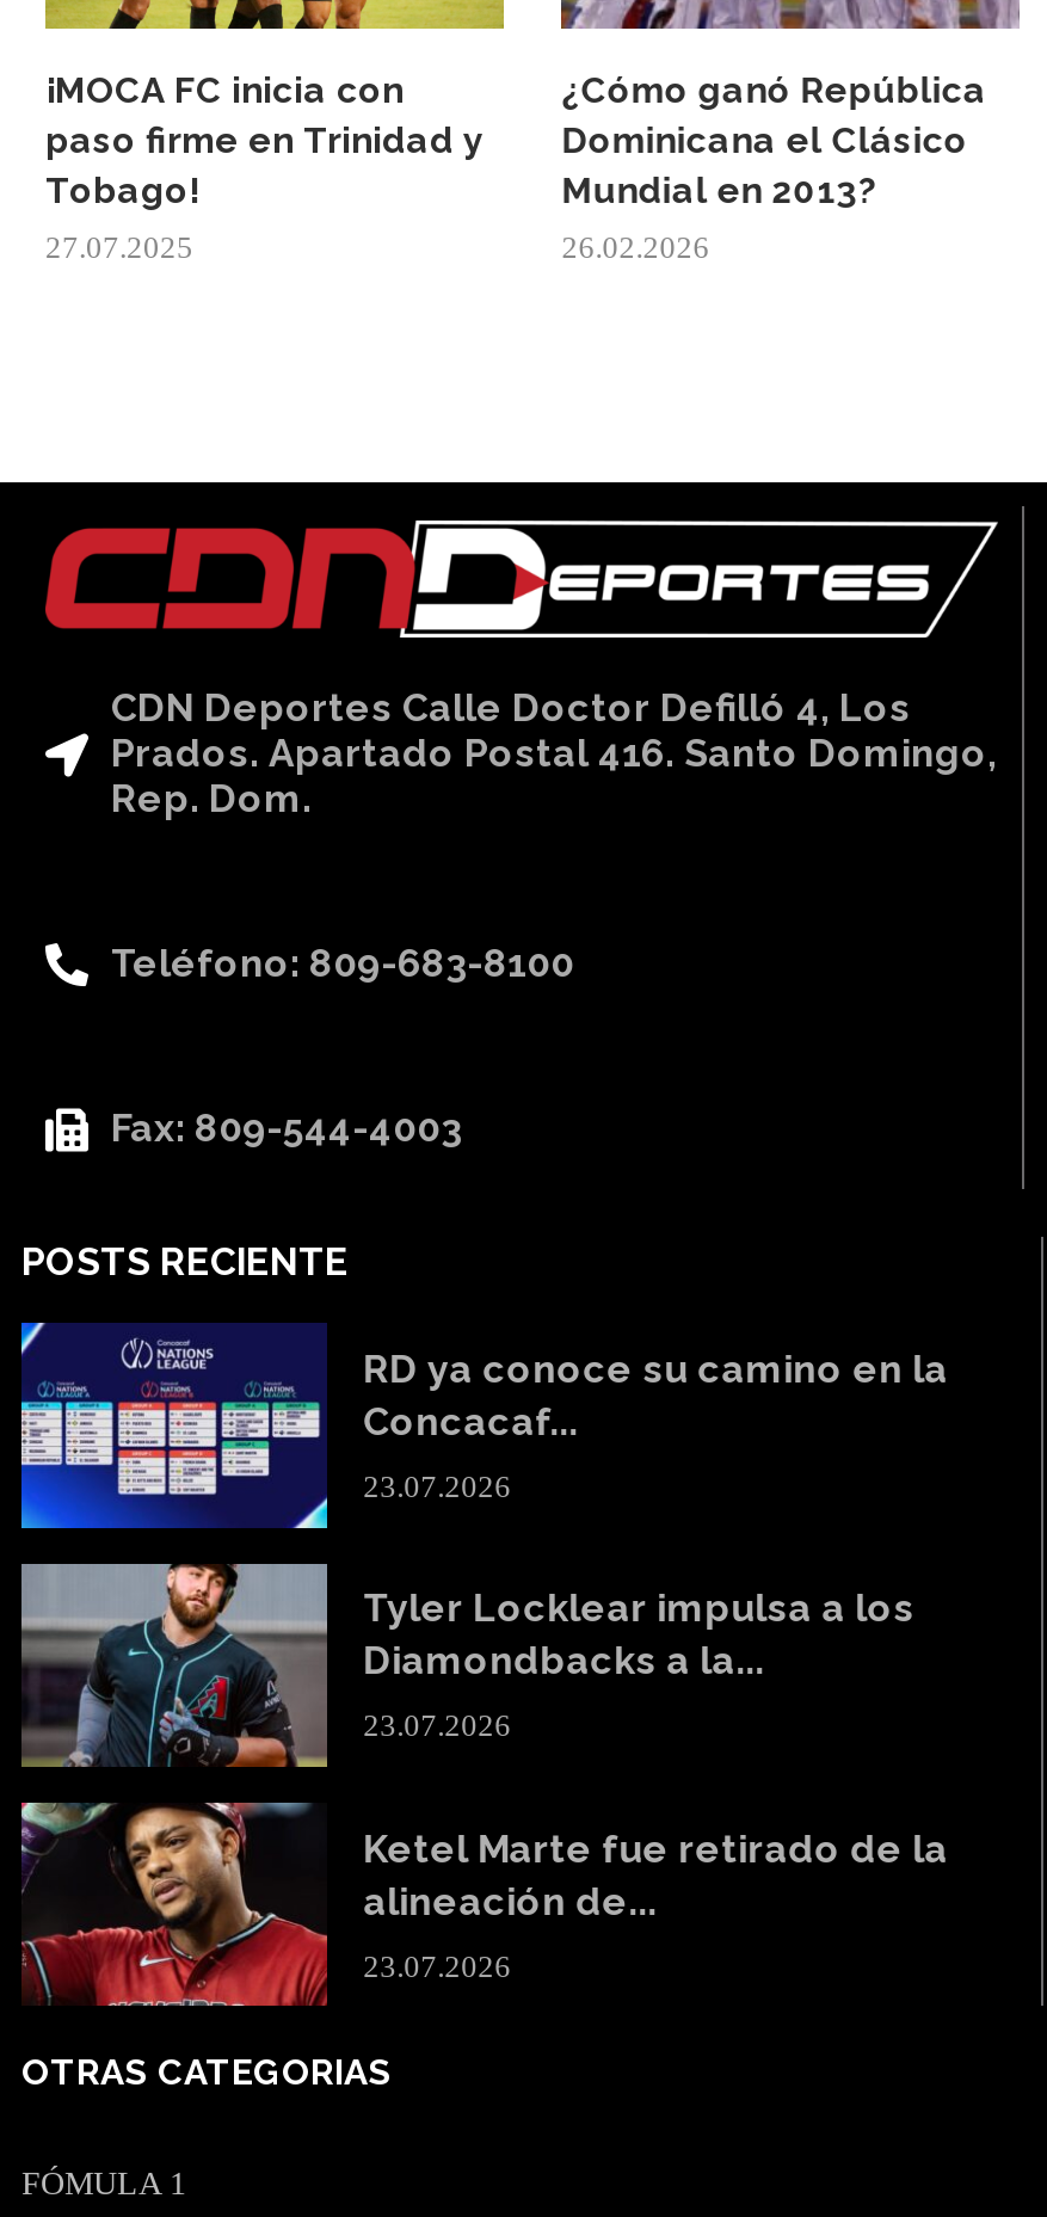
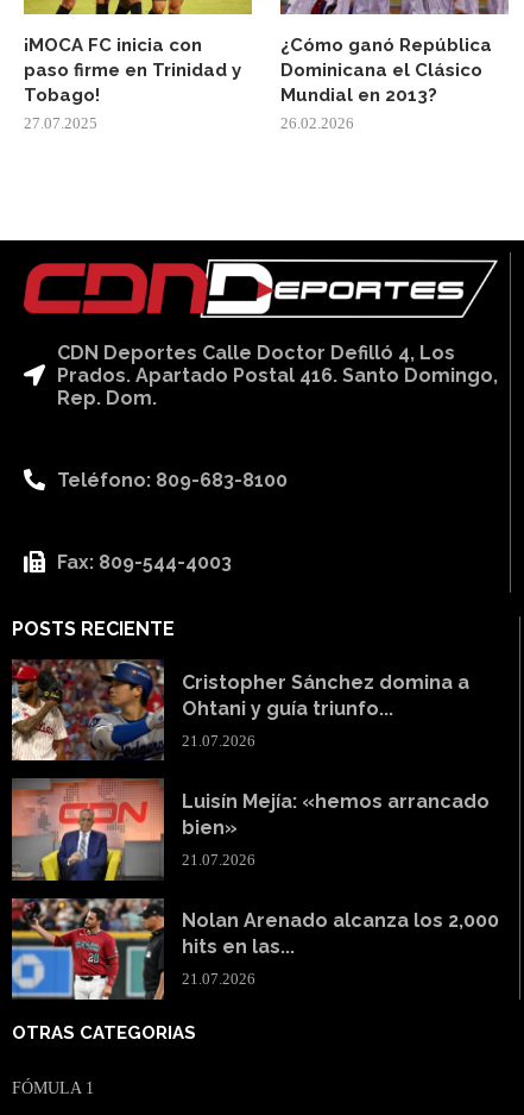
- [image]
- RD ya conoce su camino en la
- Concacaf...
+ [image]
+ Cristopher Sánchez domina a
+ Ohtani y guía triunfo...

- 23.07.2026
+ 21.07.2026

- [image]
- Tyler Locklear impulsa a los
- Diamondbacks a la...
+ [image]
+ Luisín Mejía: «hemos arrancado
+ bien»

- 23.07.2026
+ 21.07.2026

- [image]
- Ketel Marte fue retirado de la
- alineación de...
+ [image]
+ Nolan Arenado alcanza los 2,000
+ hits en las...

- 23.07.2026
+ 21.07.2026
